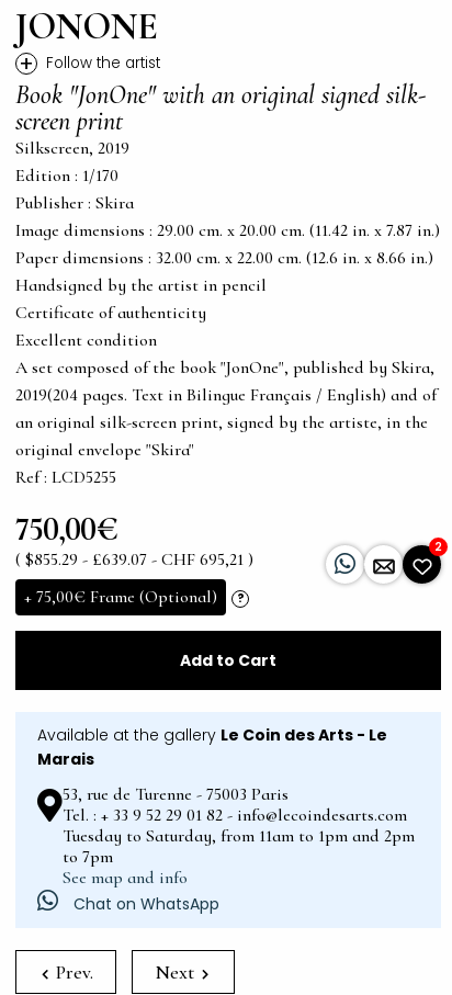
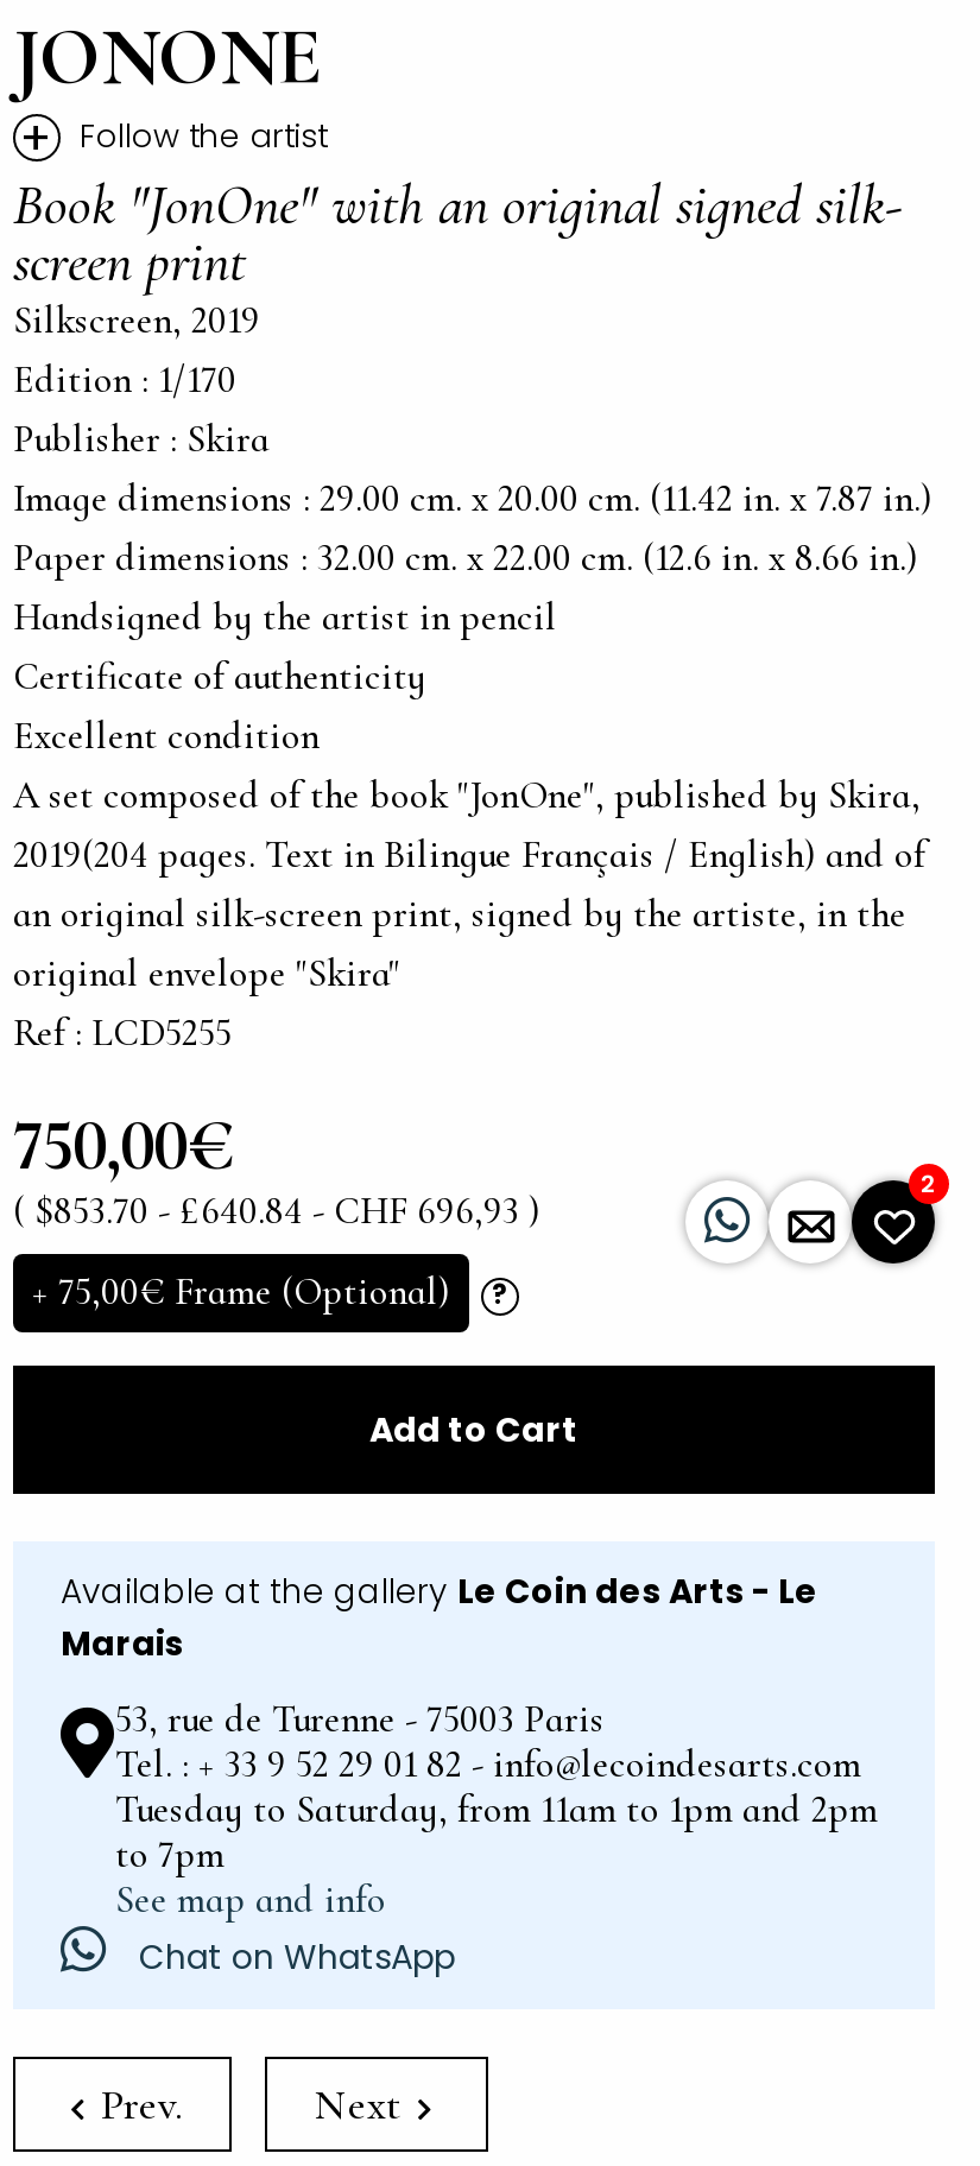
- ( $855.29 - £639.07 - CHF 695,21 )
+ ( $853.70 - £640.84 - CHF 696,93 )
